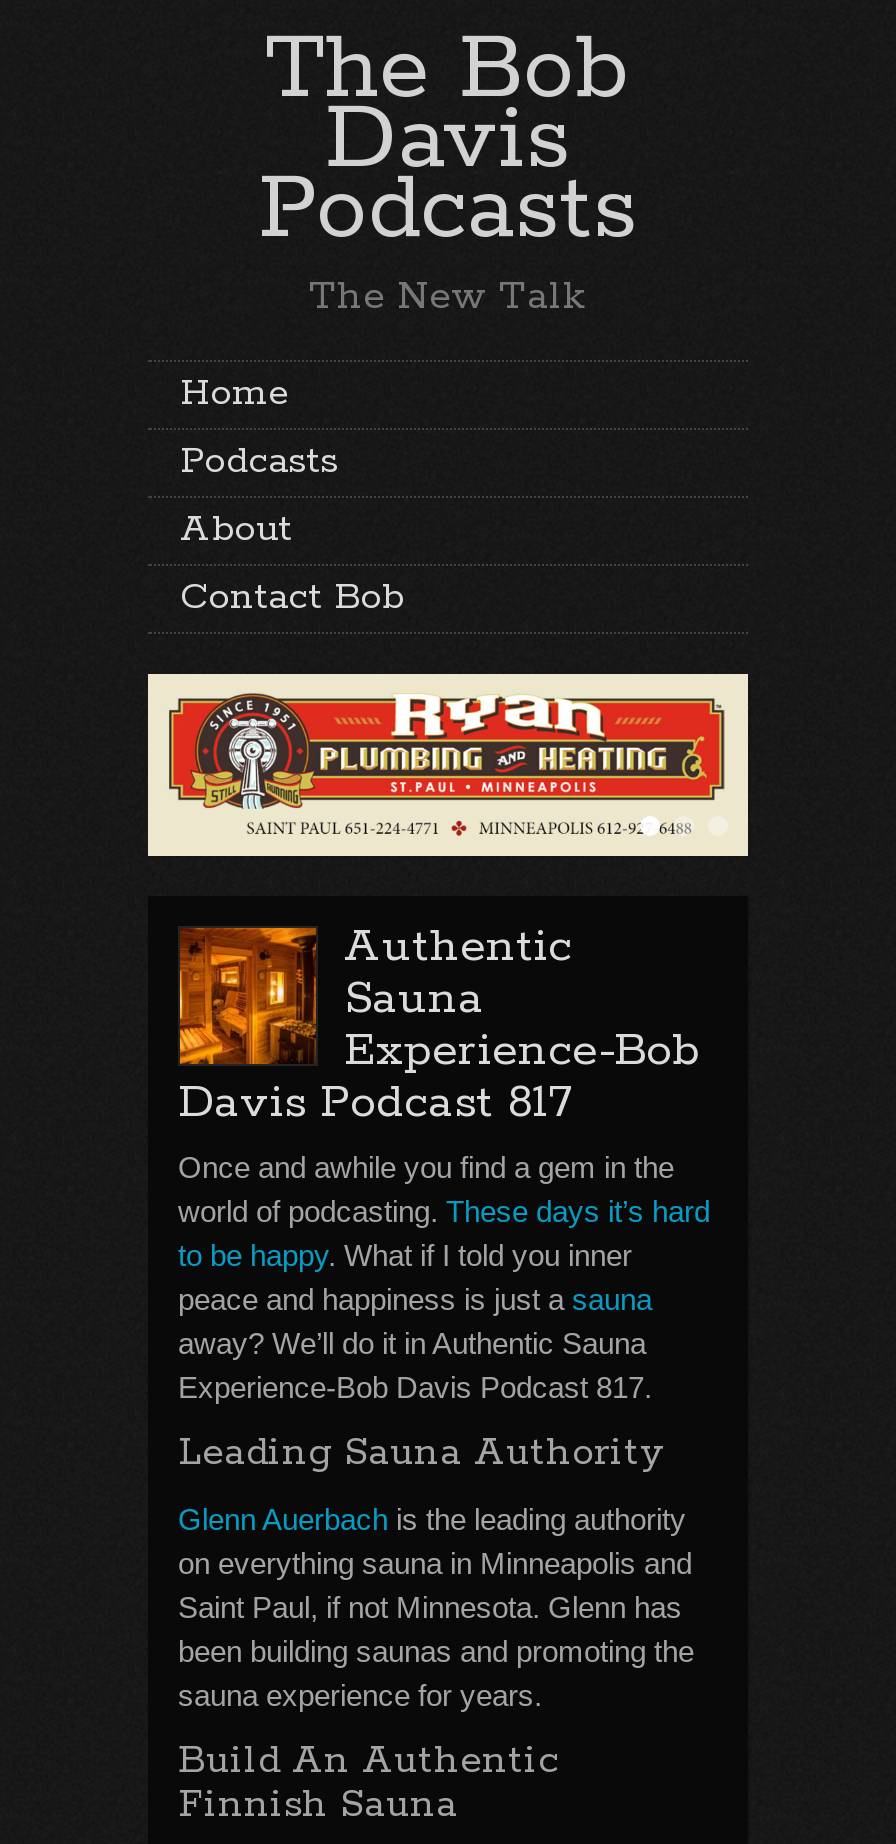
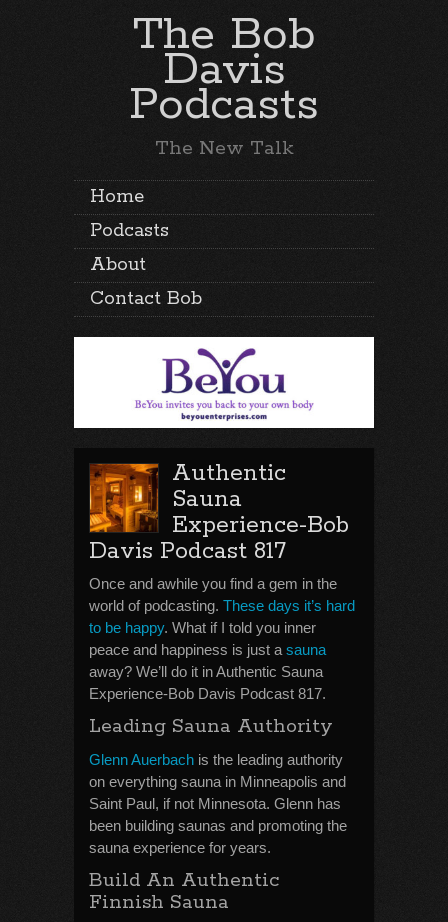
- [image]
+ [image]
